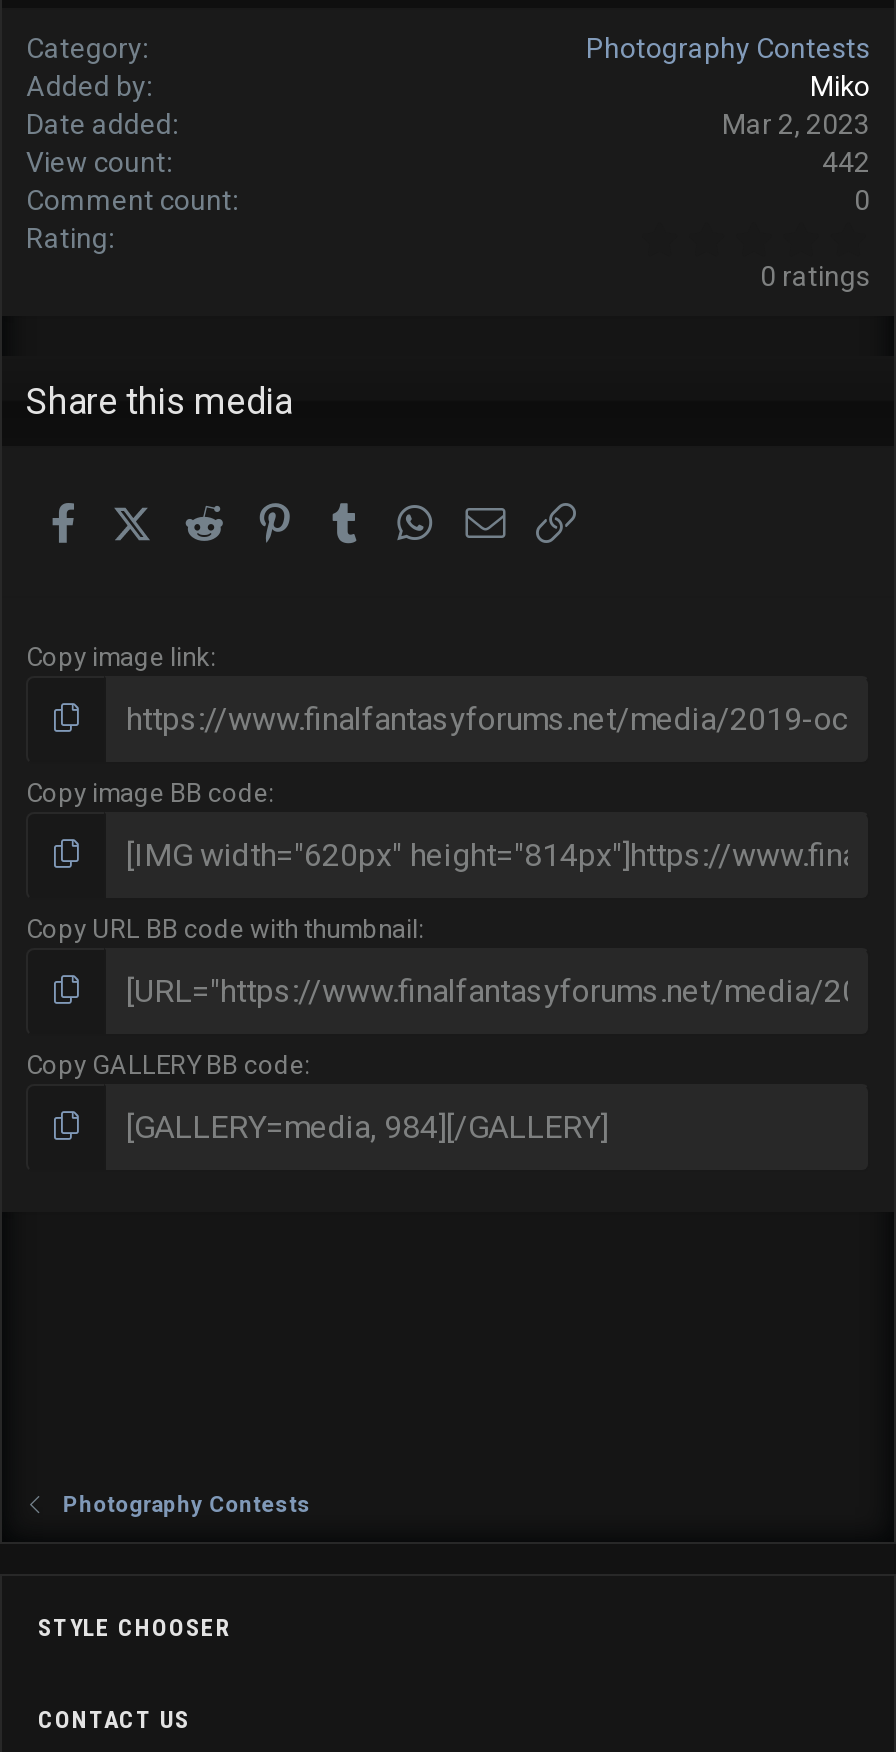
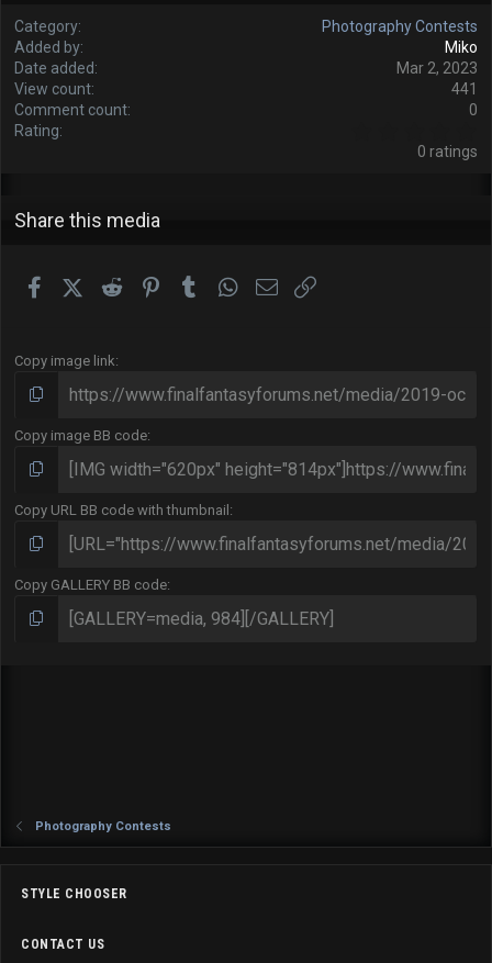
- 442
+ 441
